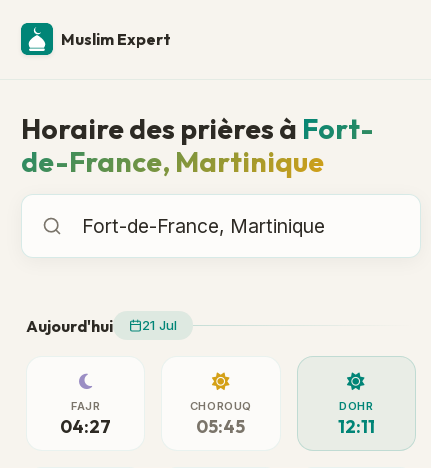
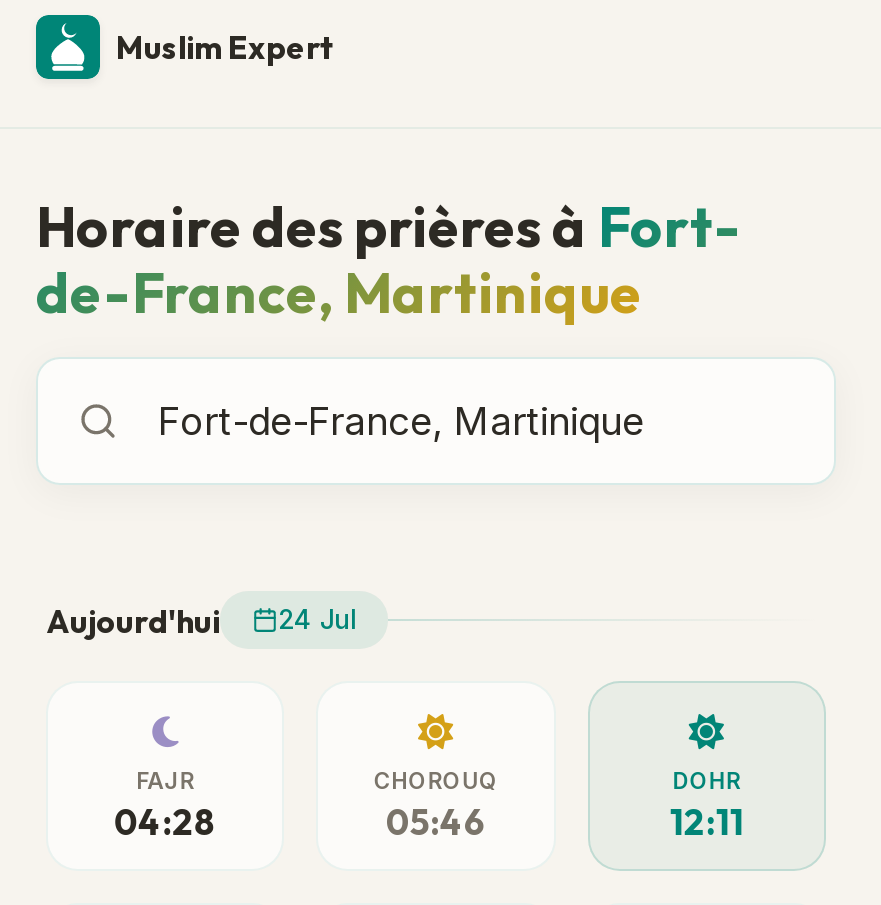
- Aujourd'hui 21 Jul
+ Aujourd'hui 24 Jul

- 04:27
+ 04:28

- 05:45
+ 05:46
